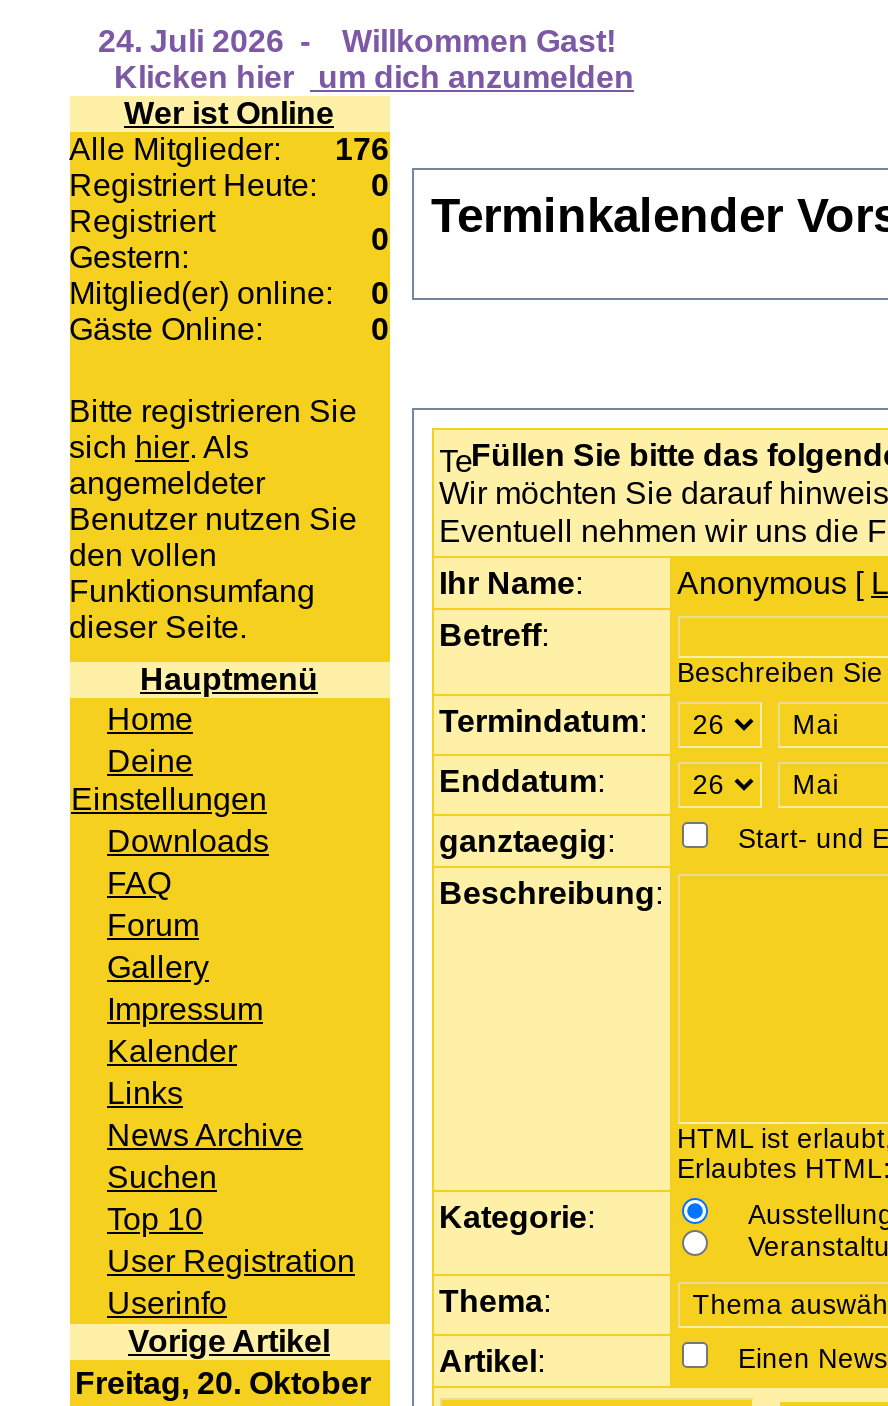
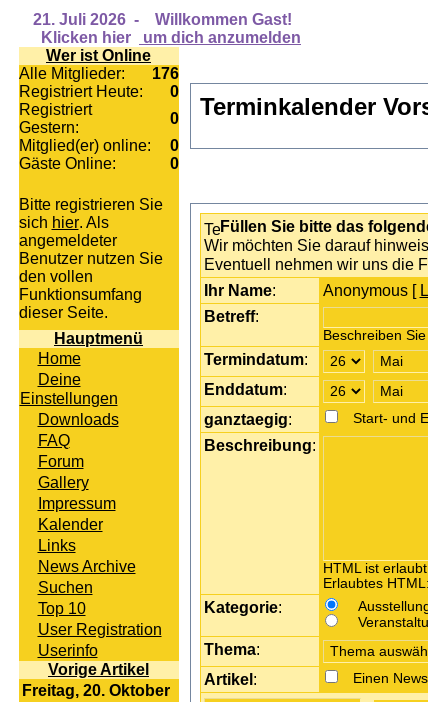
- 24. Juli 2026 - Willkommen Gast!
+ 21. Juli 2026 - Willkommen Gast!
